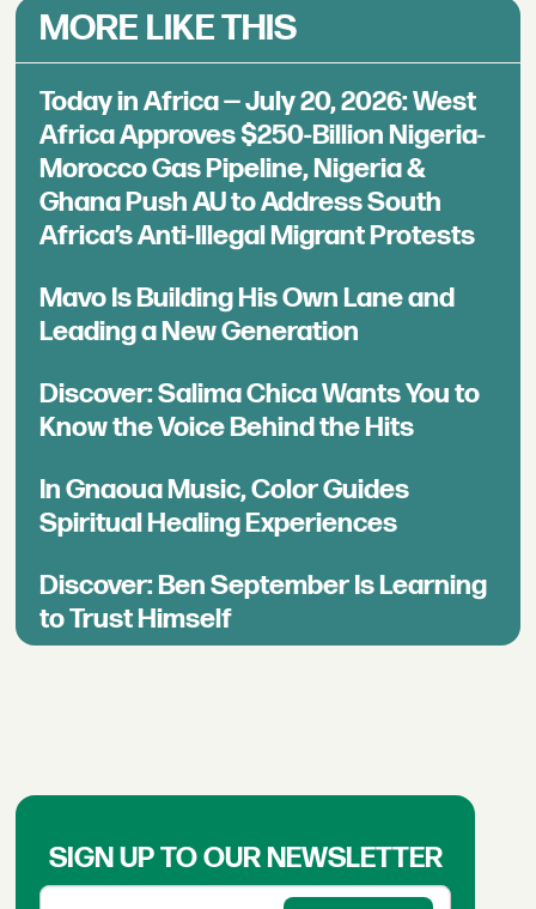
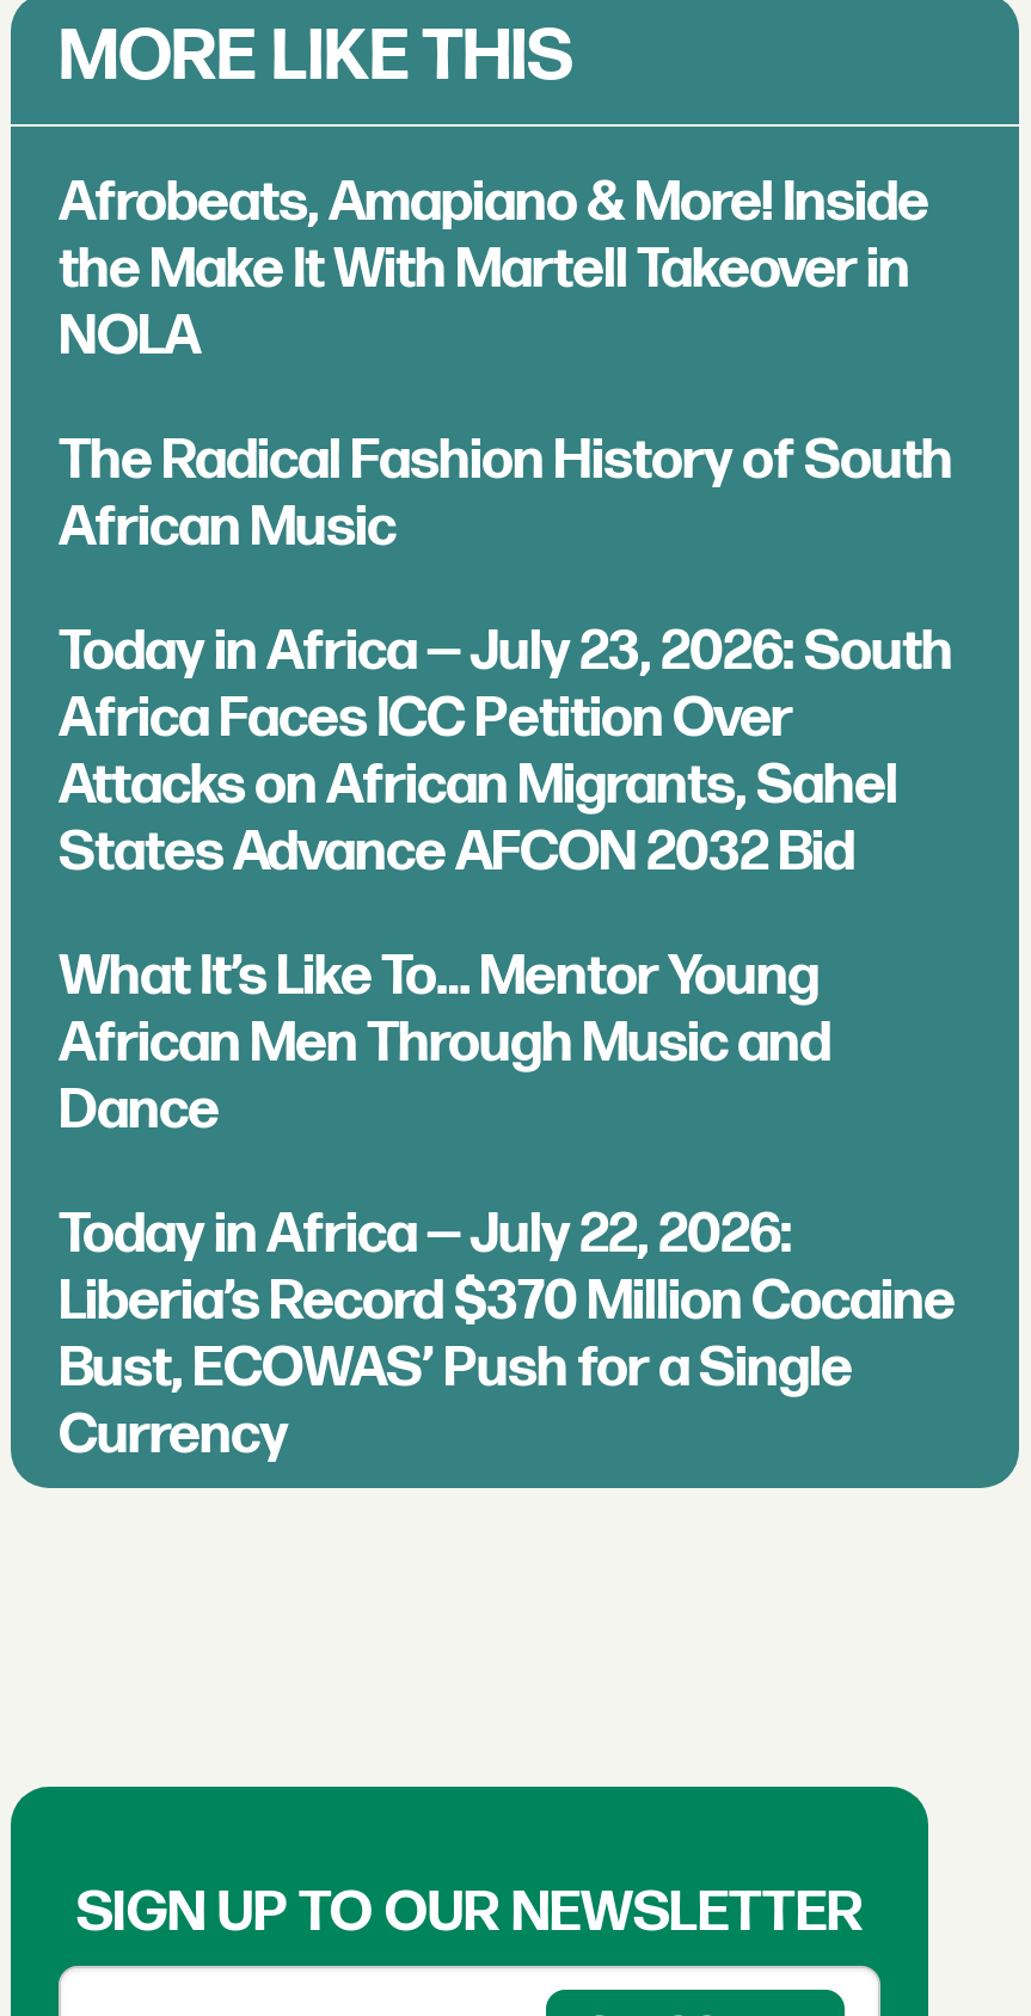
- Today in Africa — July 20, 2026: West
- Africa Approves $250-Billion Nigeria-
- Morocco Gas Pipeline, Nigeria &
- Ghana Push AU to Address South
- Africa’s Anti-Illegal Migrant Protests
+ Afrobeats, Amapiano & More! Inside
+ the Make It With Martell Takeover in
+ NOLA

- Mavo Is Building His Own Lane and
- Leading a New Generation
+ The Radical Fashion History of South
+ African Music

- Discover: Salima Chica Wants You to
- Know the Voice Behind the Hits
+ Today in Africa — July 23, 2026: South
+ Africa Faces ICC Petition Over
+ Attacks on African Migrants, Sahel
+ States Advance AFCON 2032 Bid

- In Gnaoua Music, Color Guides
- Spiritual Healing Experiences
+ What It’s Like To… Mentor Young
+ African Men Through Music and
+ Dance

- Discover: Ben September Is Learning
- to Trust Himself
+ Today in Africa — July 22, 2026:
+ Liberia’s Record $370 Million Cocaine
+ Bust, ECOWAS’ Push for a Single
+ Currency
